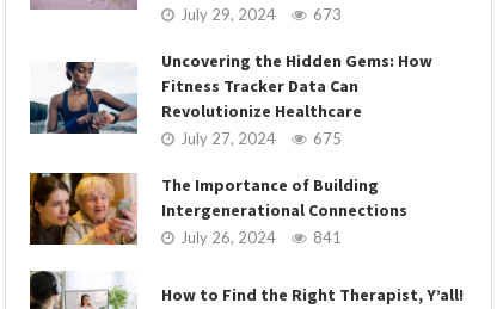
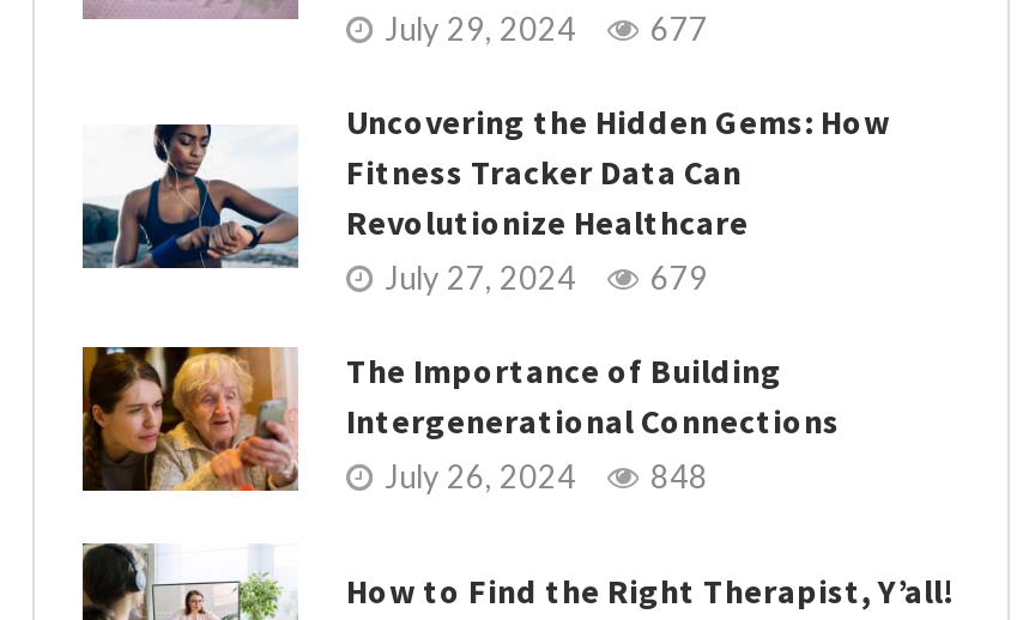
- July 29, 2024 673
+ July 29, 2024 677

- July 27, 2024 675
+ July 27, 2024 679

- July 26, 2024 841
+ July 26, 2024 848
